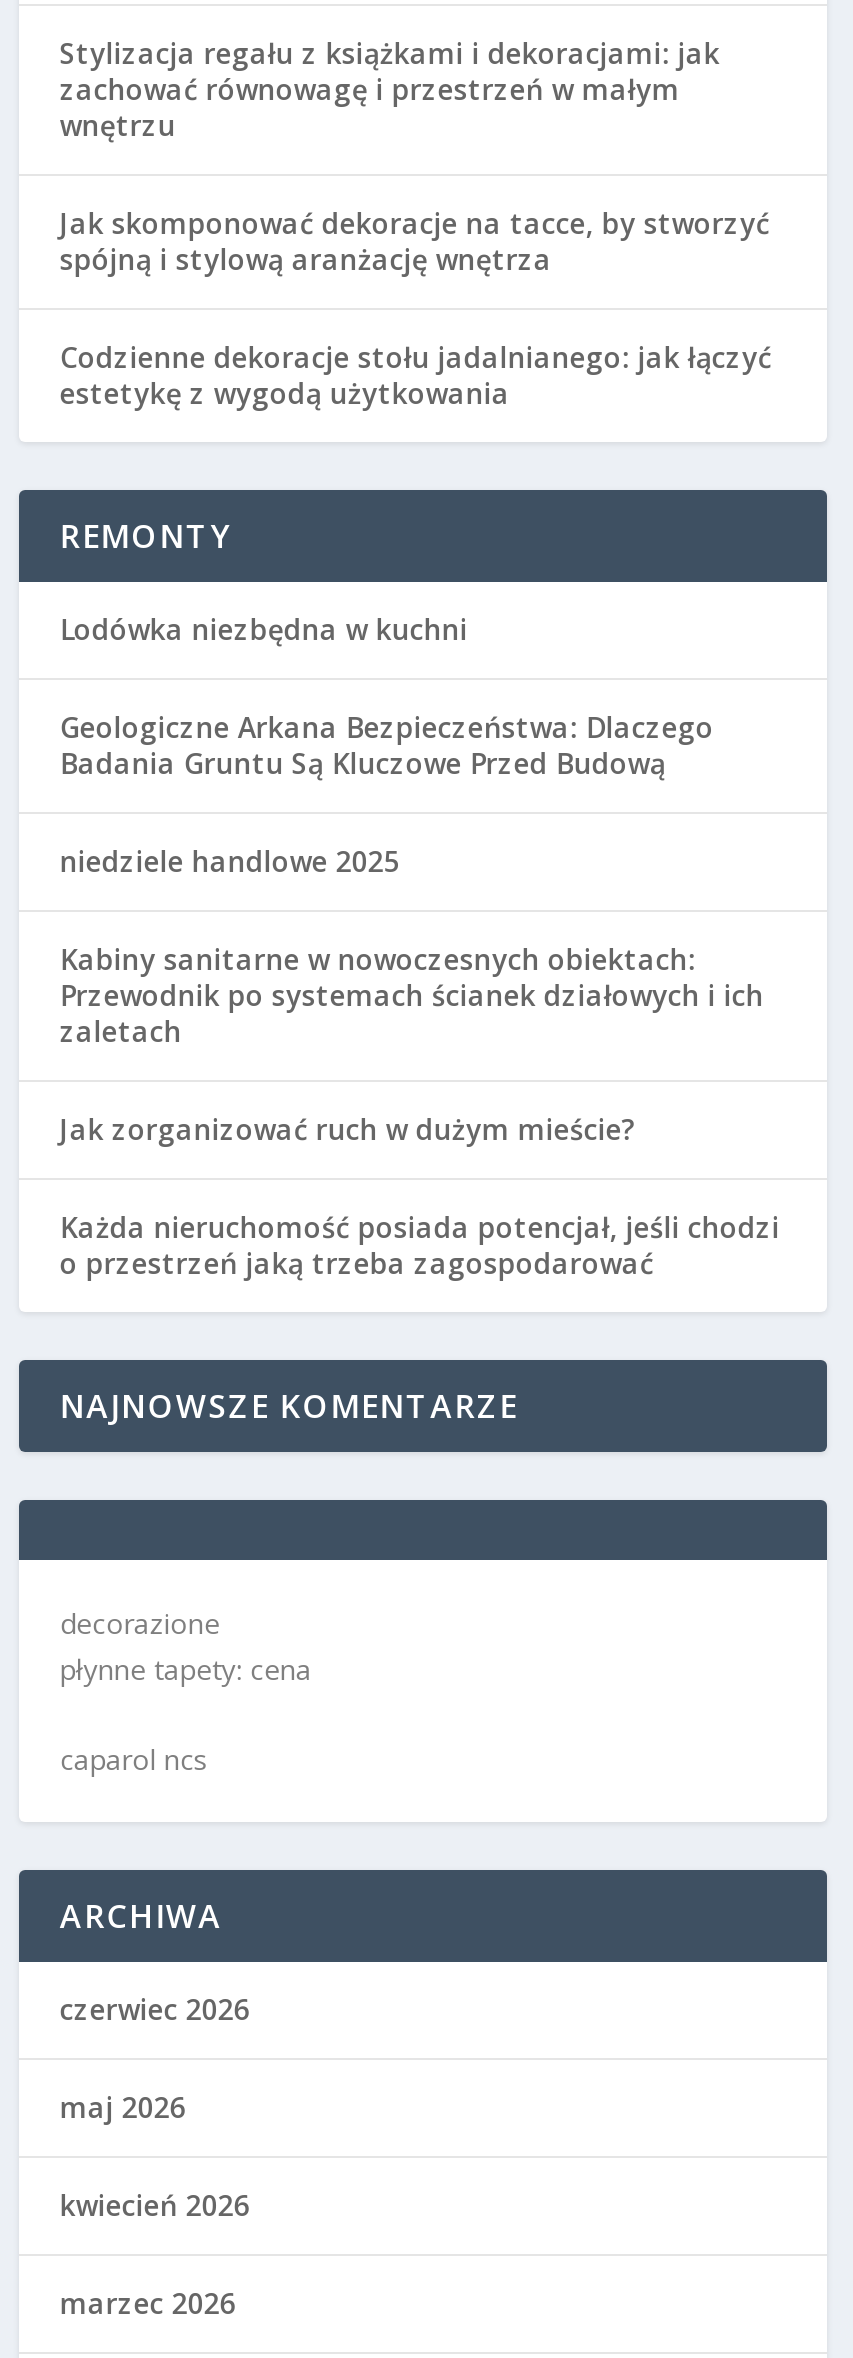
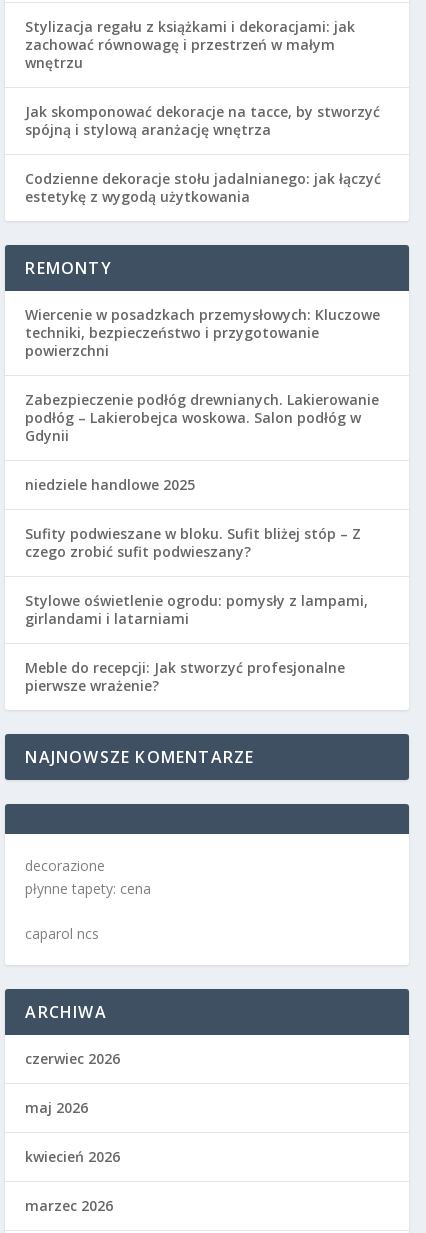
- Lodówka niezbędna w kuchni
+ Wiercenie w posadzkach przemysłowych: Kluczowe
+ techniki, bezpieczeństwo i przygotowanie
+ powierzchni

- Geologiczne Arkana Bezpieczeństwa: Dlaczego
- Badania Gruntu Są Kluczowe Przed Budową
+ Zabezpieczenie podłóg drewnianych. Lakierowanie
+ podłóg – Lakierobejca woskowa. Salon podłóg w
+ Gdynii

- Kabiny sanitarne w nowoczesnych obiektach:
- Przewodnik po systemach ścianek działowych i ich
- zaletach
+ Sufity podwieszane w bloku. Sufit bliżej stóp – Z
+ czego zrobić sufit podwieszany?

- Jak zorganizować ruch w dużym mieście?
+ Stylowe oświetlenie ogrodu: pomysły z lampami,
+ girlandami i latarniami

- Każda nieruchomość posiada potencjał, jeśli chodzi
- o przestrzeń jaką trzeba zagospodarować
+ Meble do recepcji: Jak stworzyć profesjonalne
+ pierwsze wrażenie?
